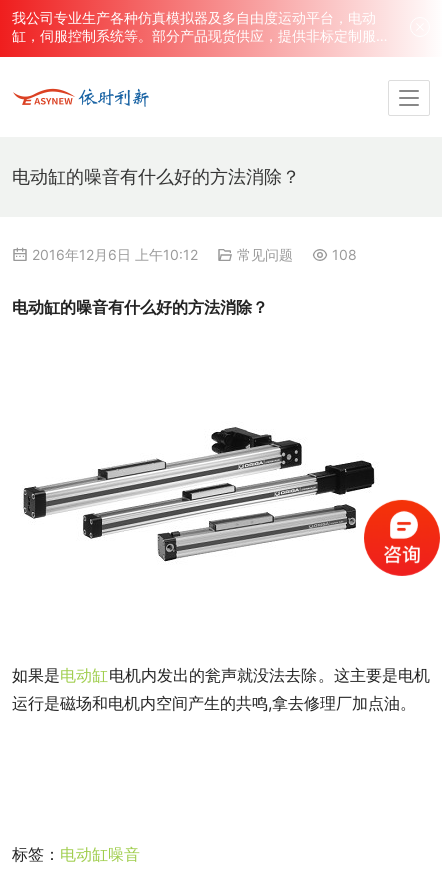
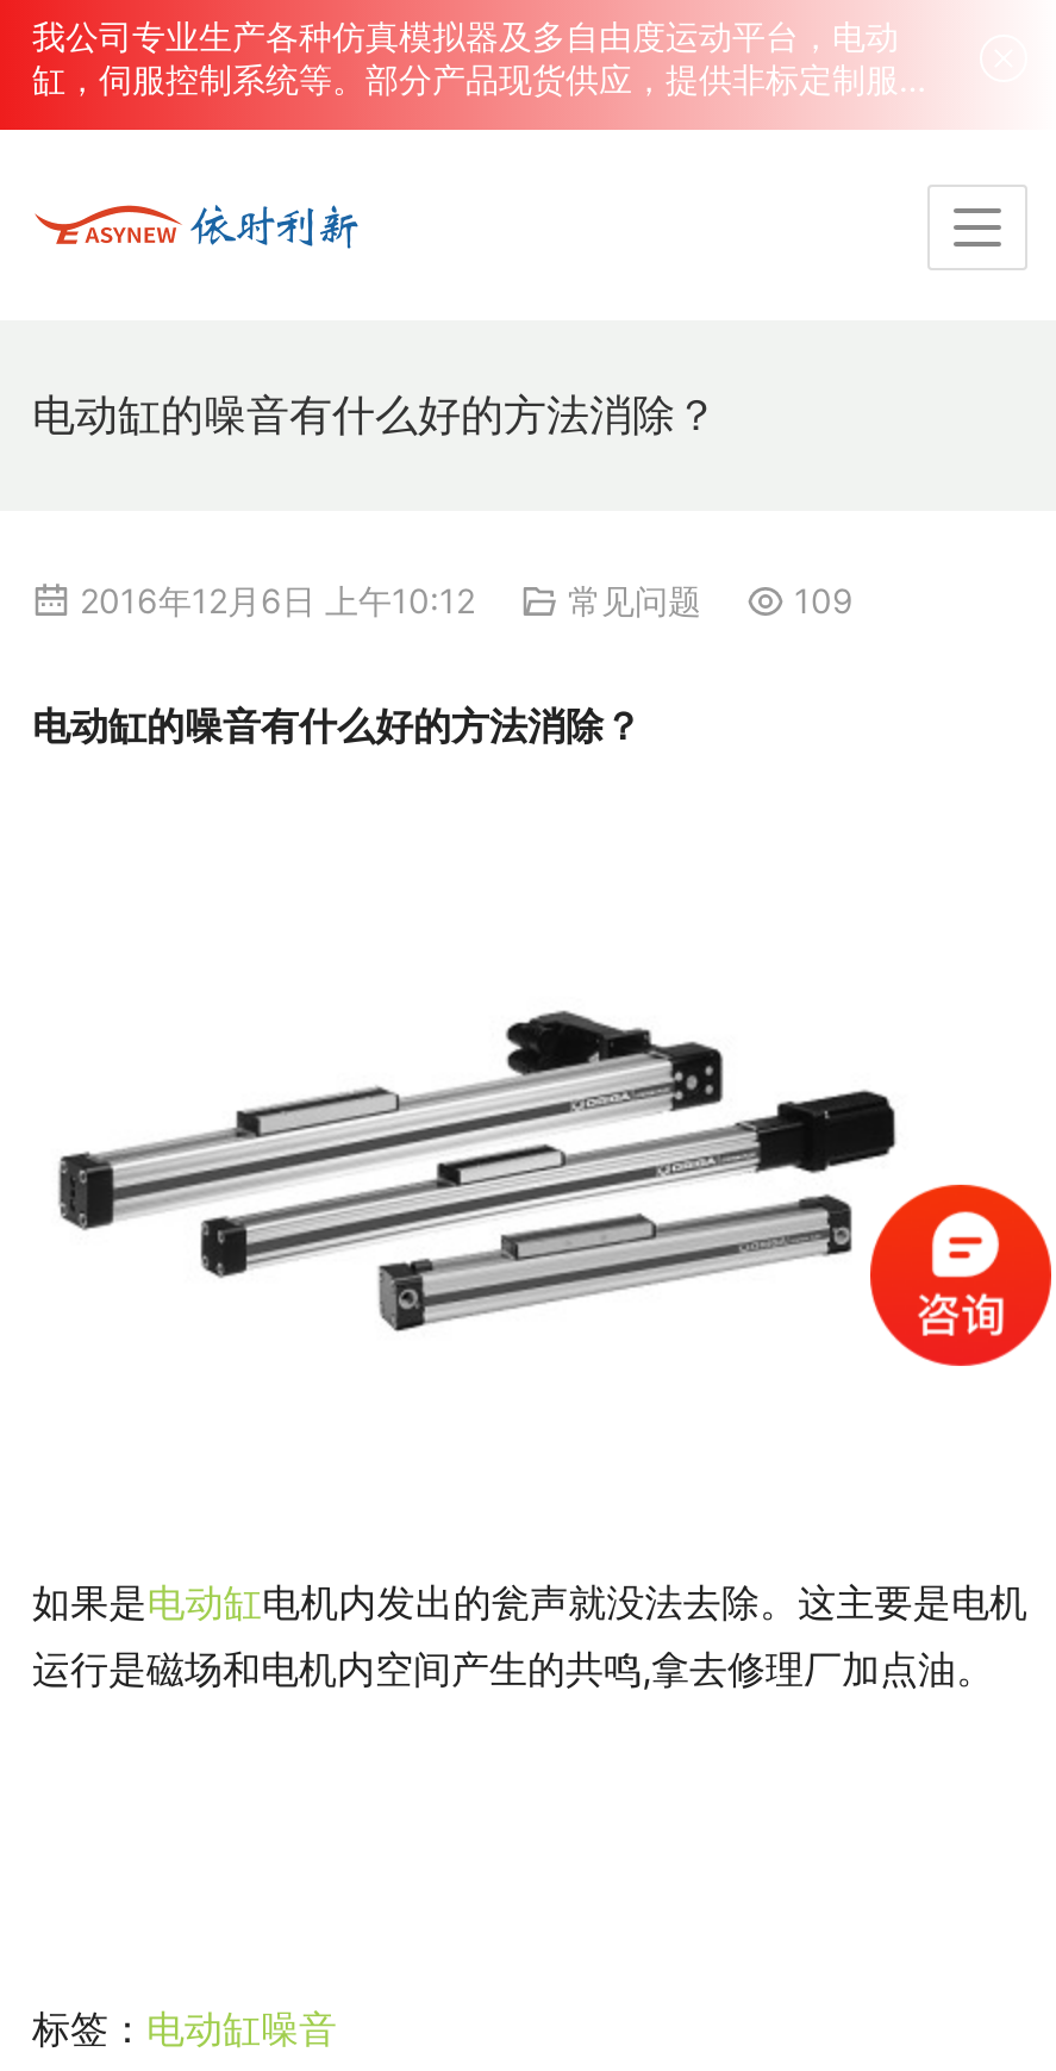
- 108
+ 109
